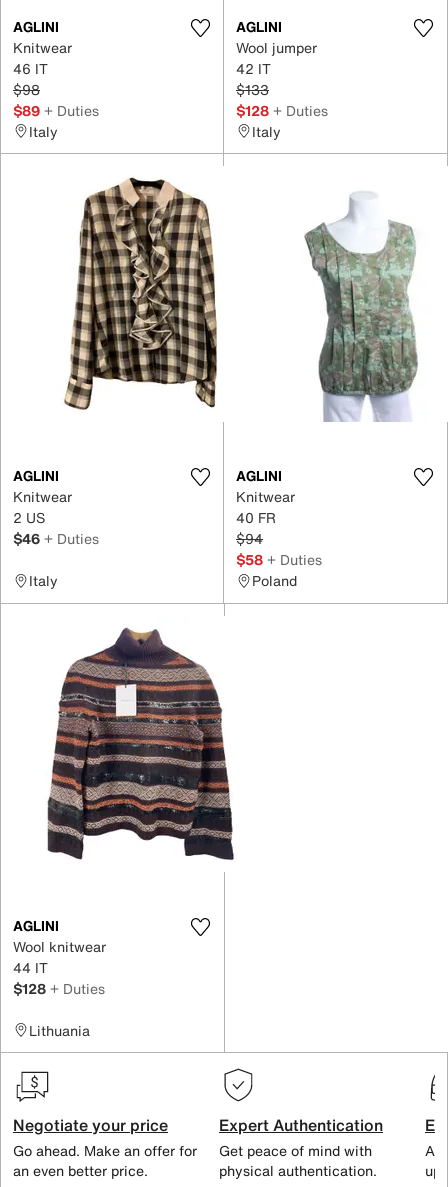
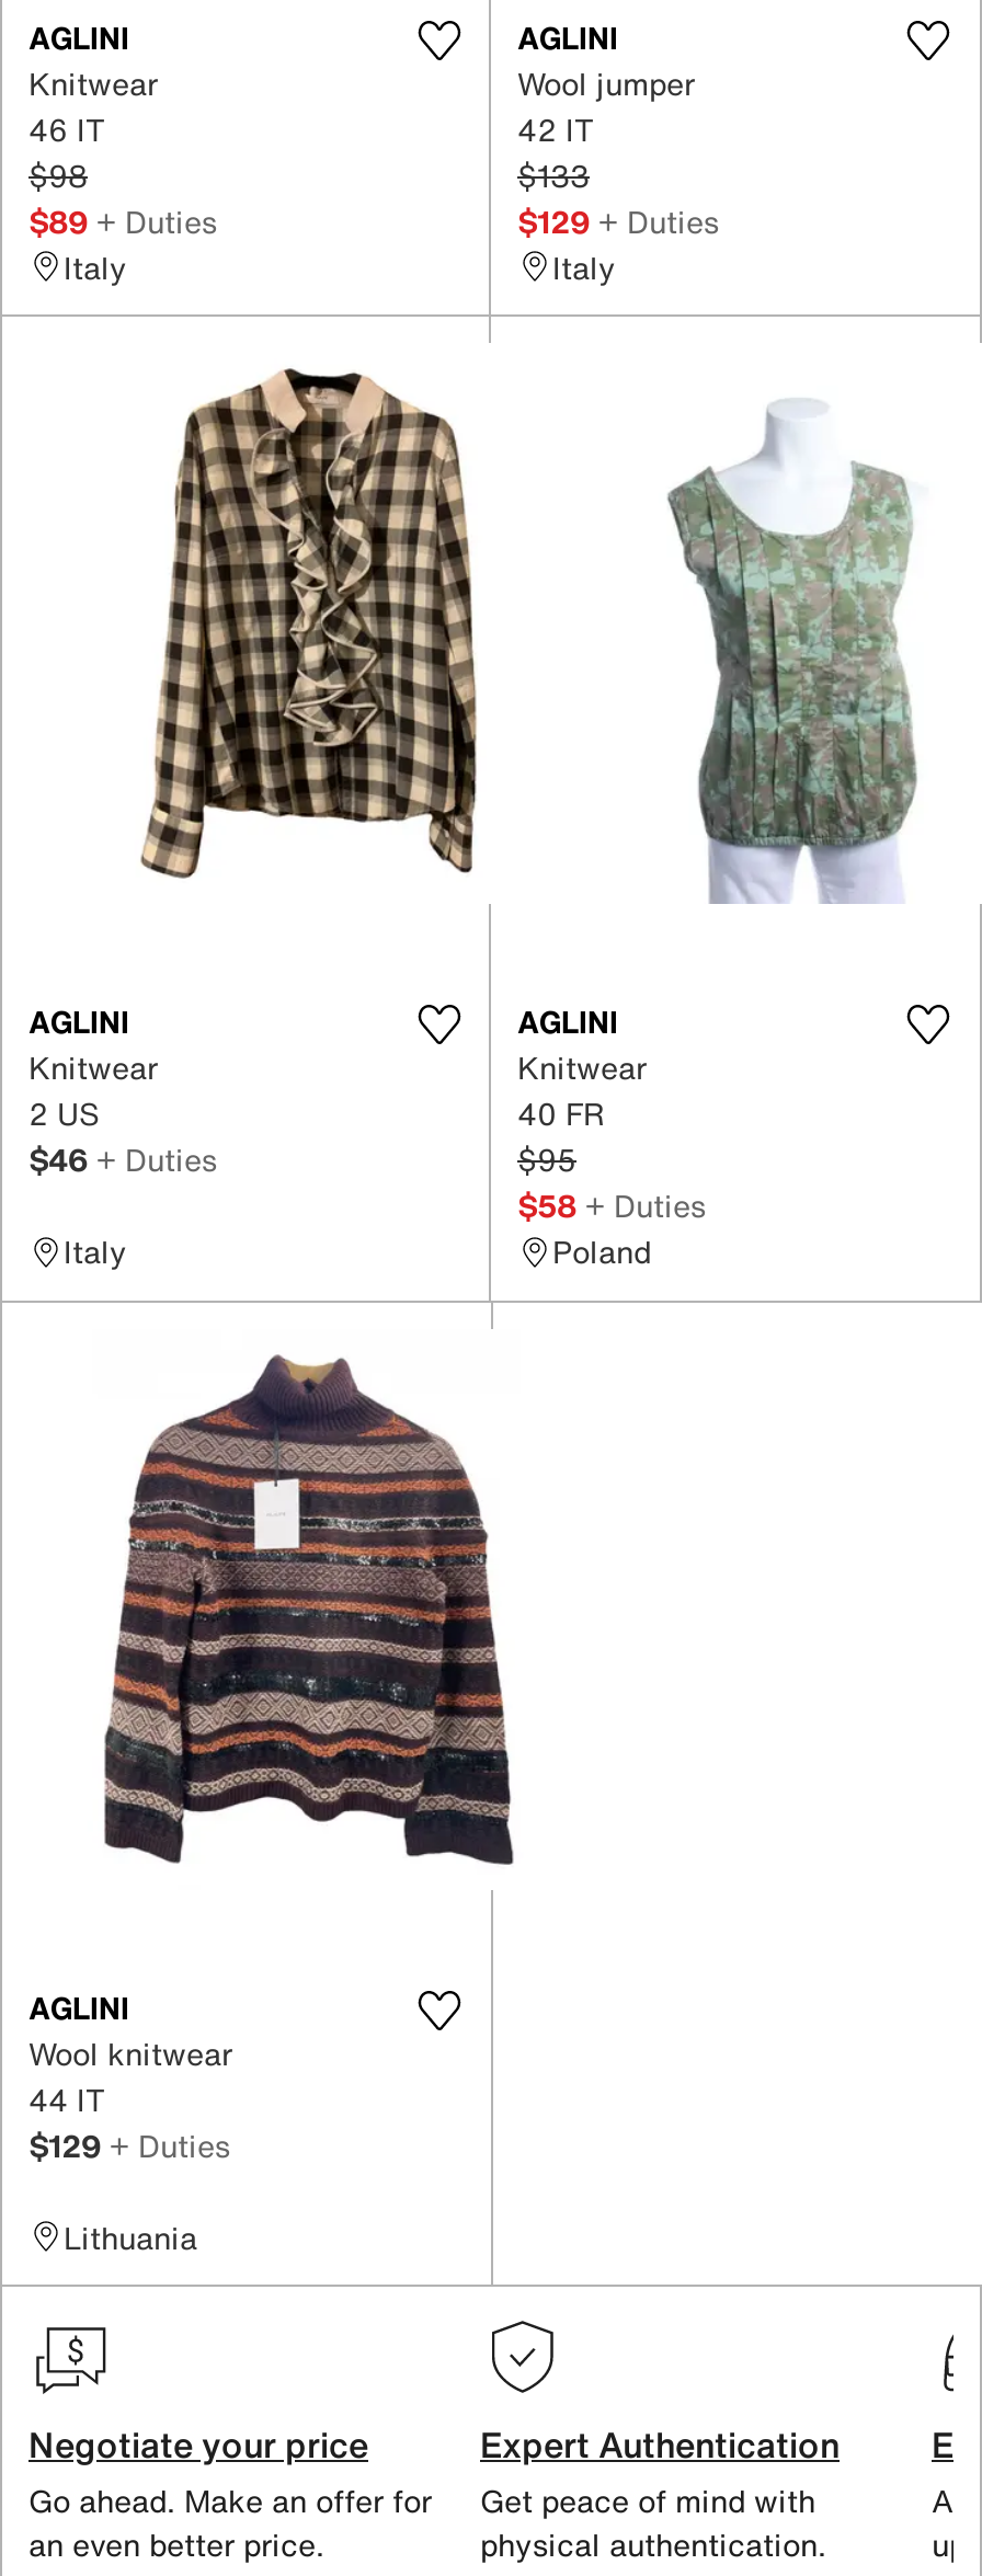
- $128 + Duties
+ $129 + Duties

- $94
+ $95

- $128 + Duties
+ $129 + Duties
